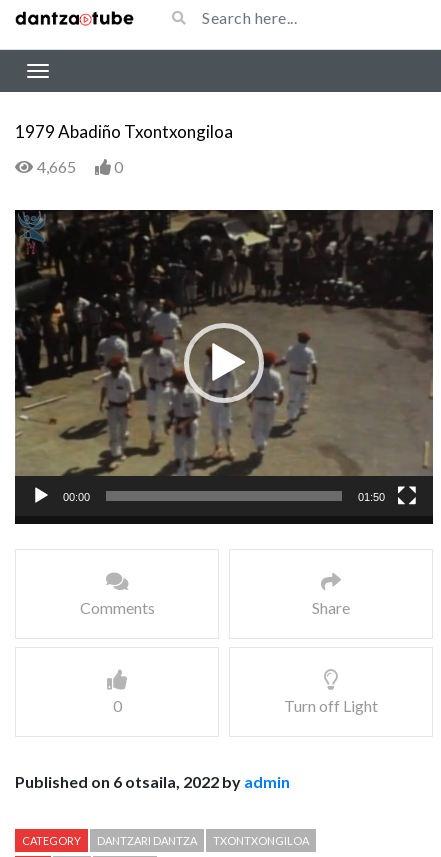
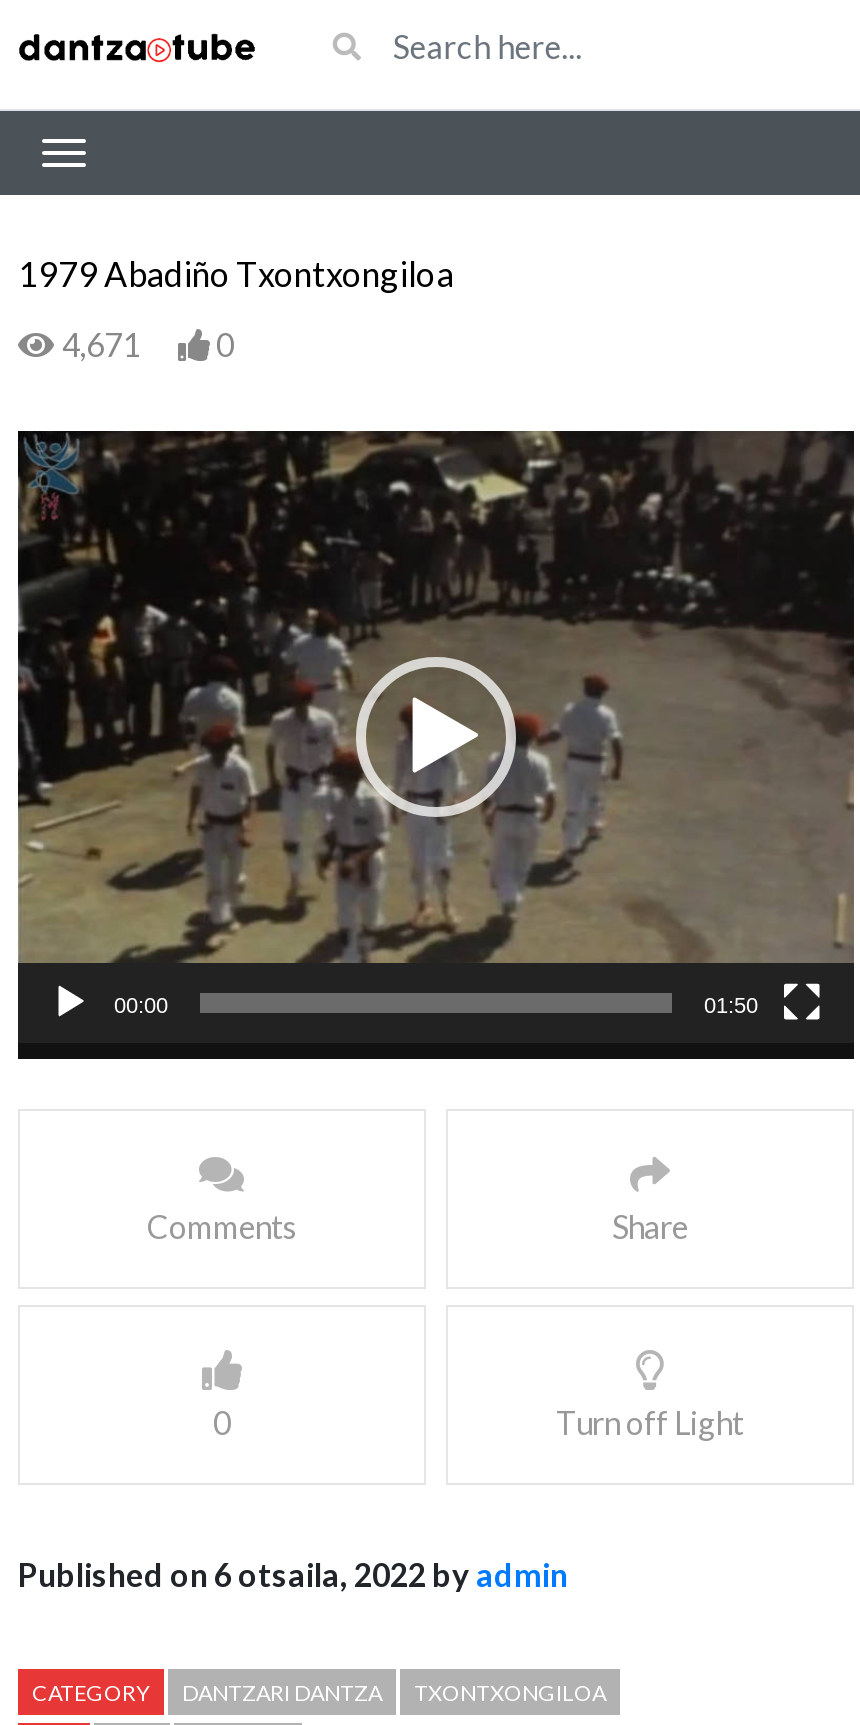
- 4,665 0
+ 4,671 0
